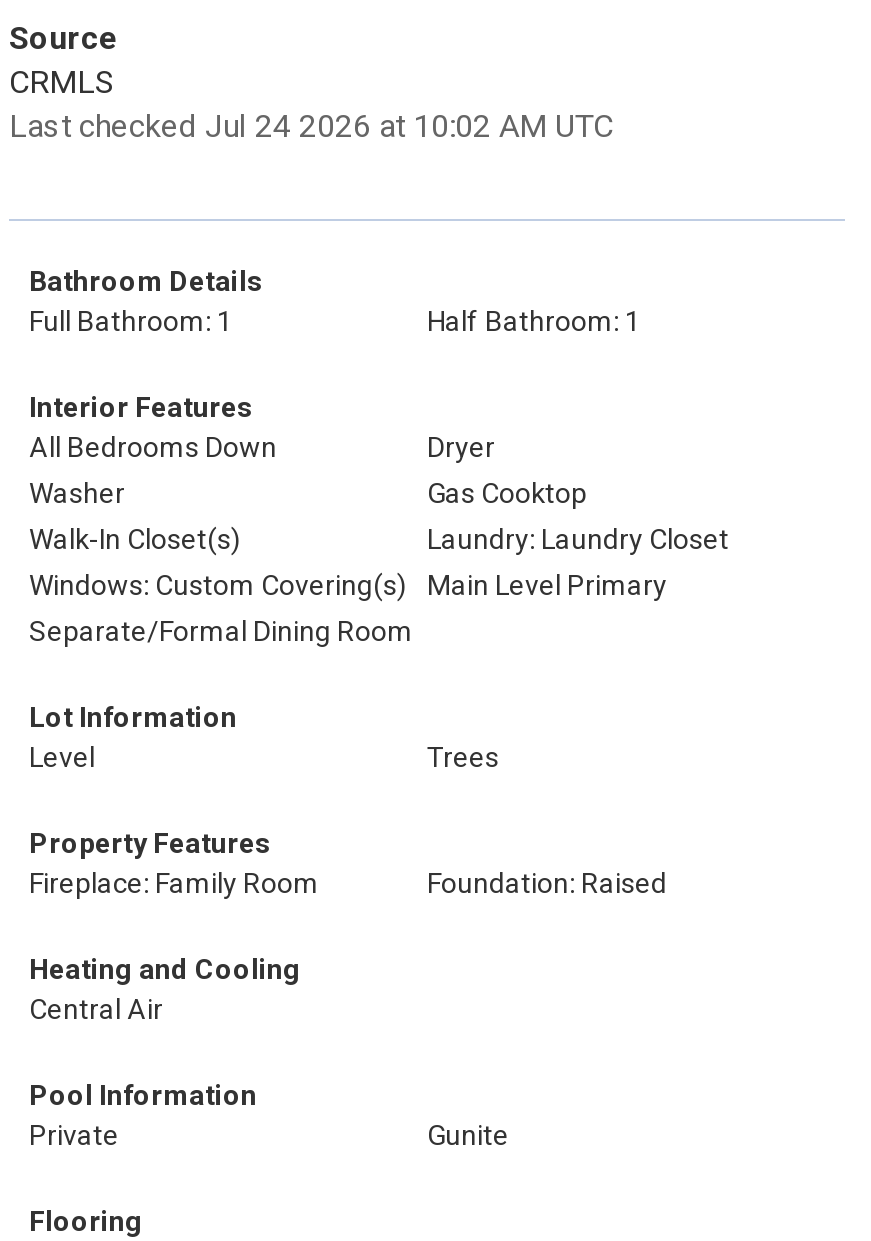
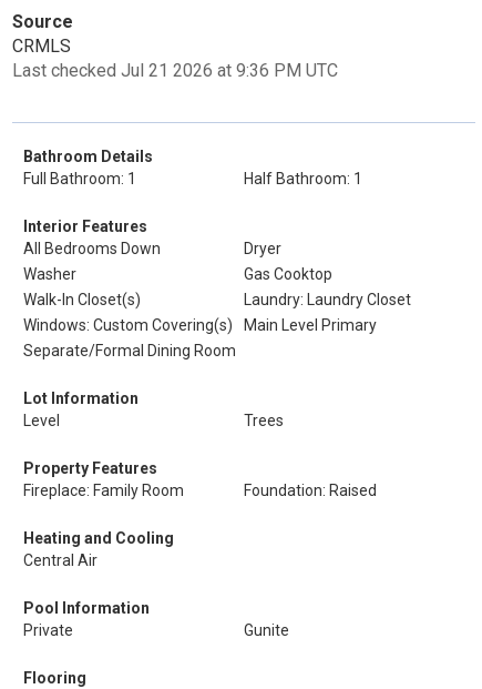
- Last checked Jul 24 2026 at 10:02 AM UTC
+ Last checked Jul 21 2026 at 9:36 PM UTC
